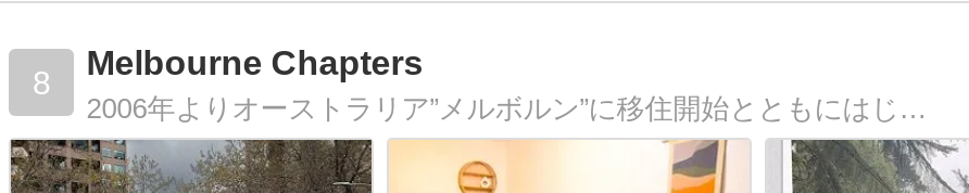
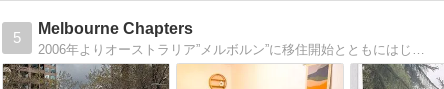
- 8
+ 5
